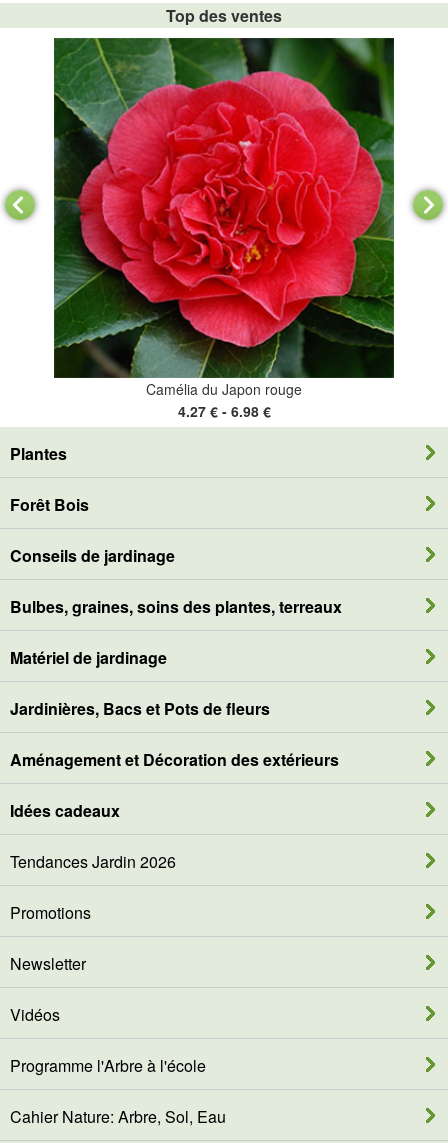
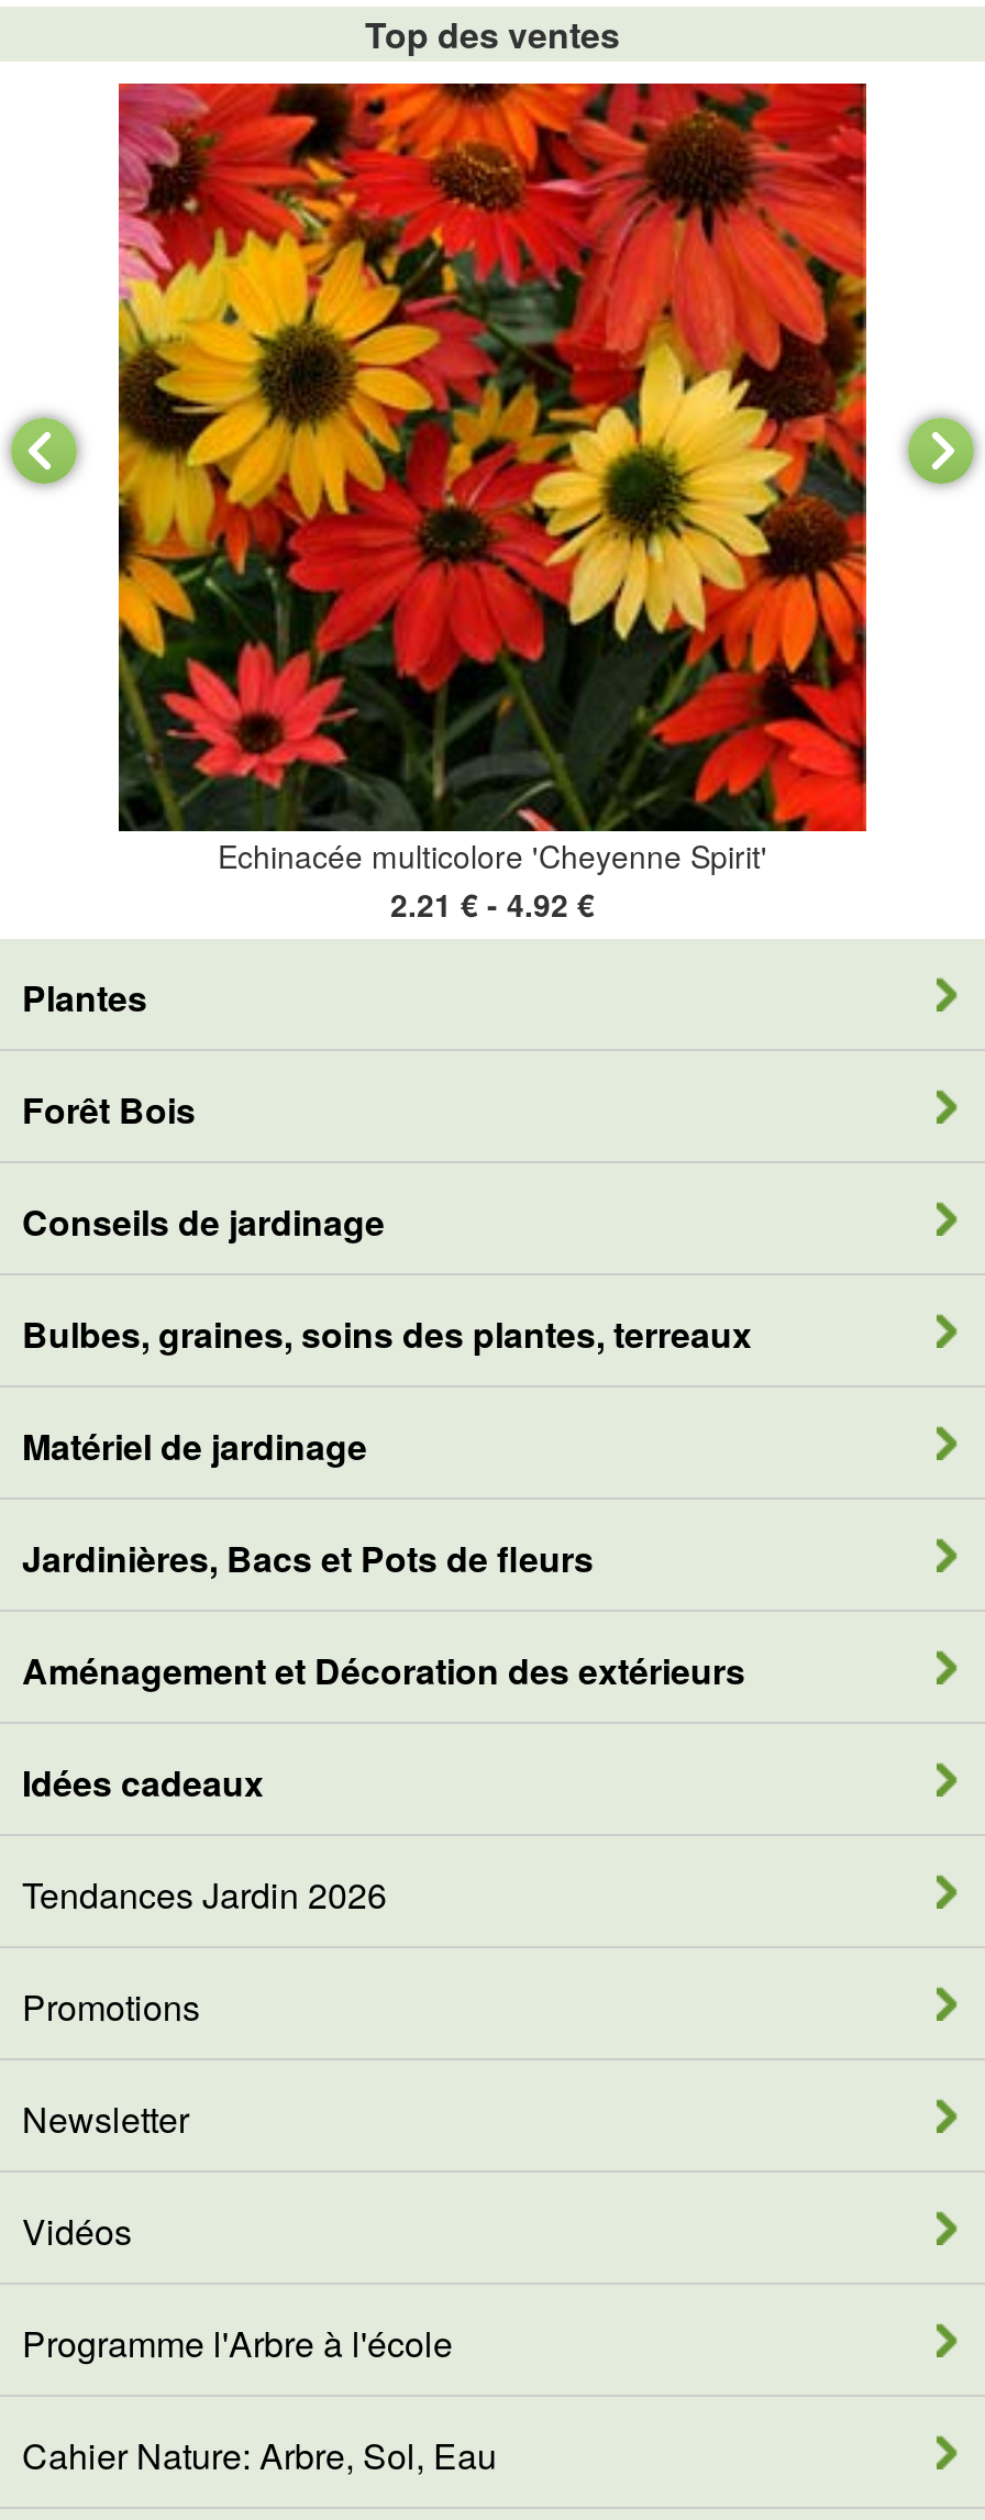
- [image]
- Camélia du Japon rouge
- 4.27 € - 6.98 €
+ [image]
+ Echinacée multicolore 'Cheyenne Spirit'
+ 2.21 € - 4.92 €
